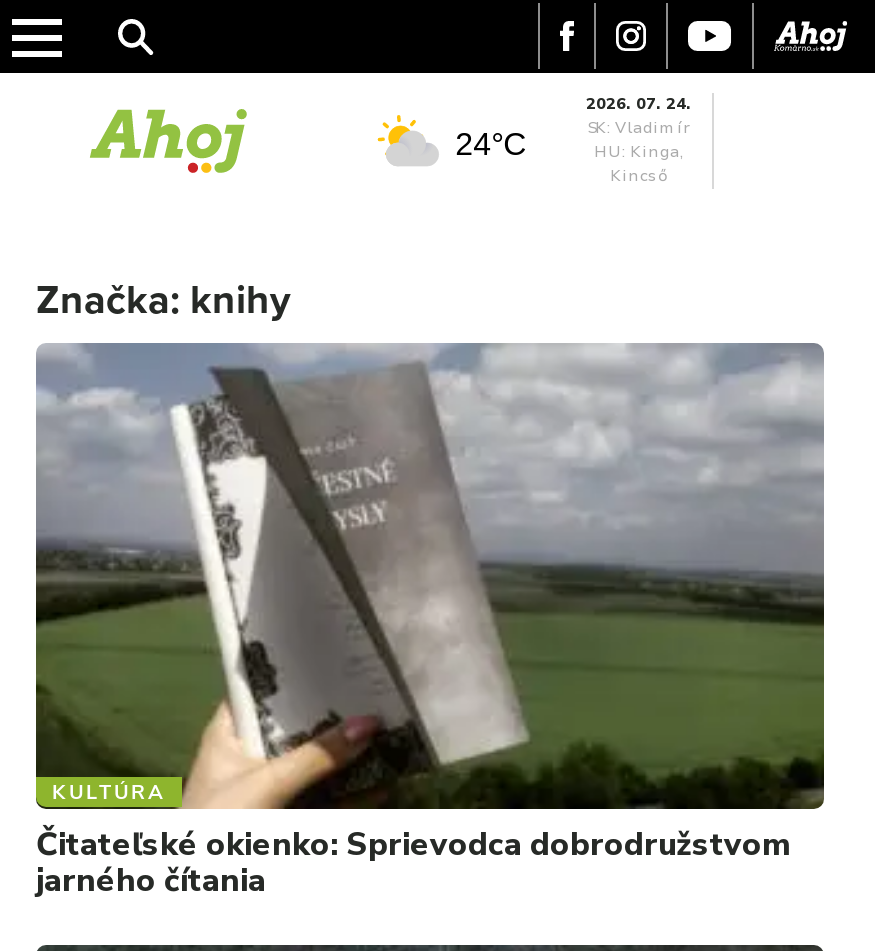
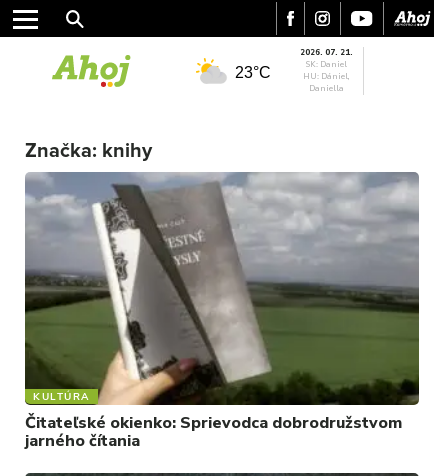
- 2026. 07. 24.
- SK: Vladimír
- HU: Kinga,
- Kincső
+ 2026. 07. 21.
+ SK: Daniel
+ HU: Dániel,
+ Daniella

- 24°C
+ 23°C
